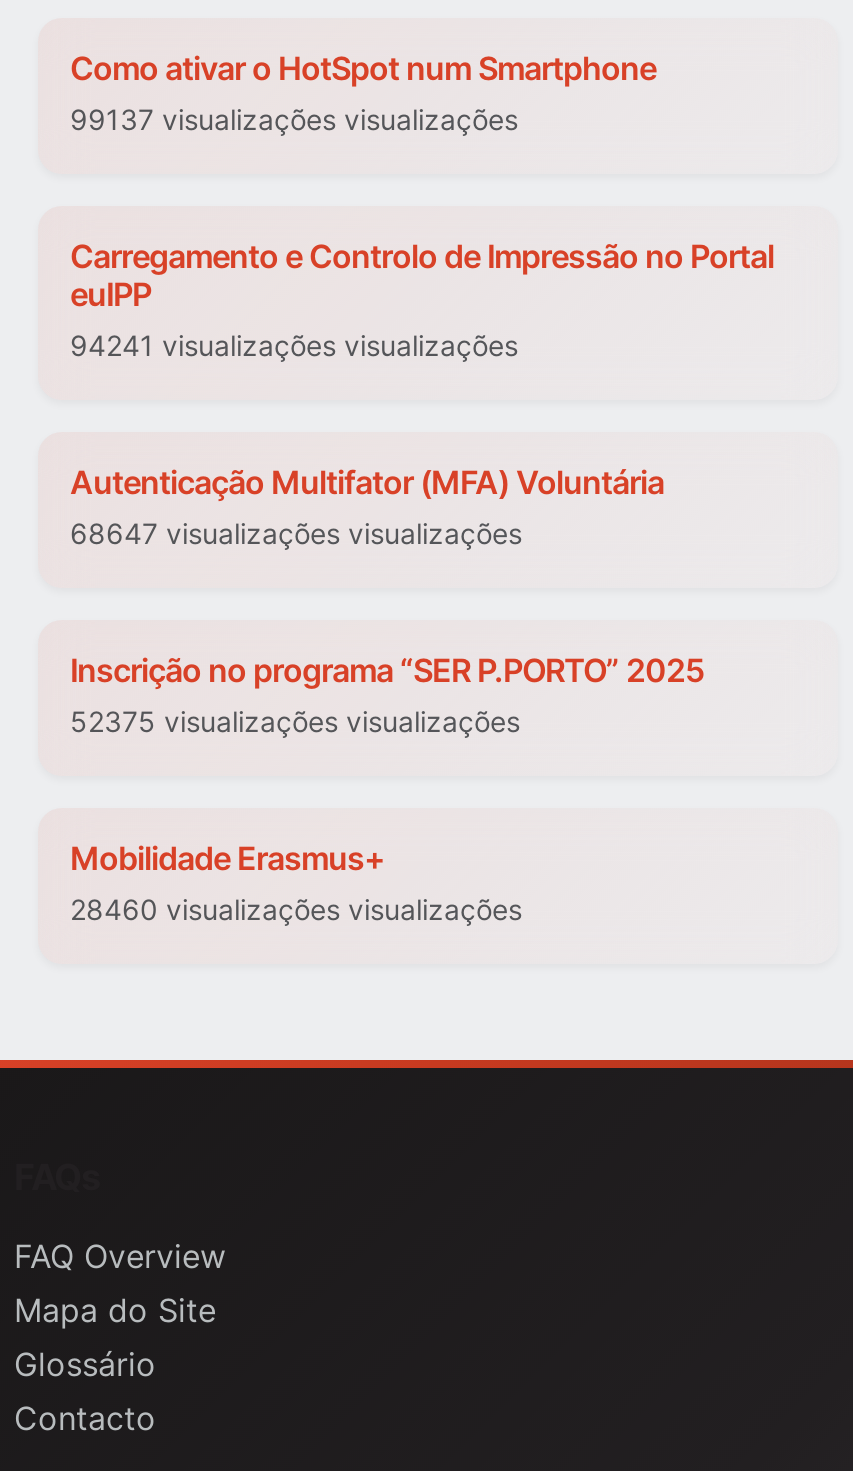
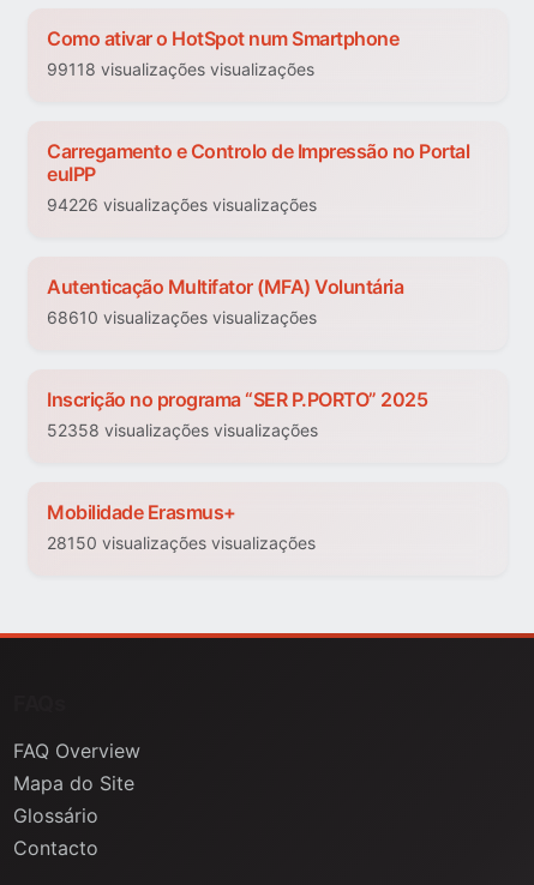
- 99137 visualizações visualizações
+ 99118 visualizações visualizações

- 94241 visualizações visualizações
+ 94226 visualizações visualizações

- 68647 visualizações visualizações
+ 68610 visualizações visualizações

- 52375 visualizações visualizações
+ 52358 visualizações visualizações

- 28460 visualizações visualizações
+ 28150 visualizações visualizações
